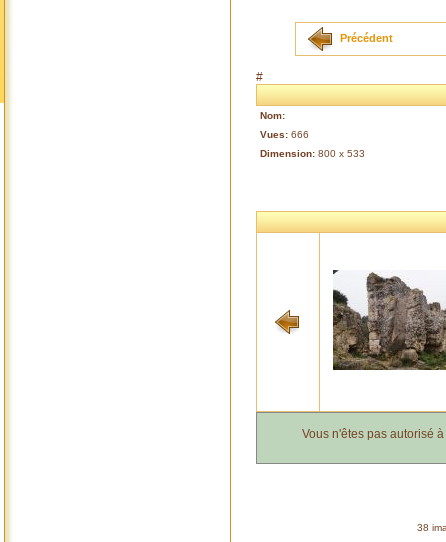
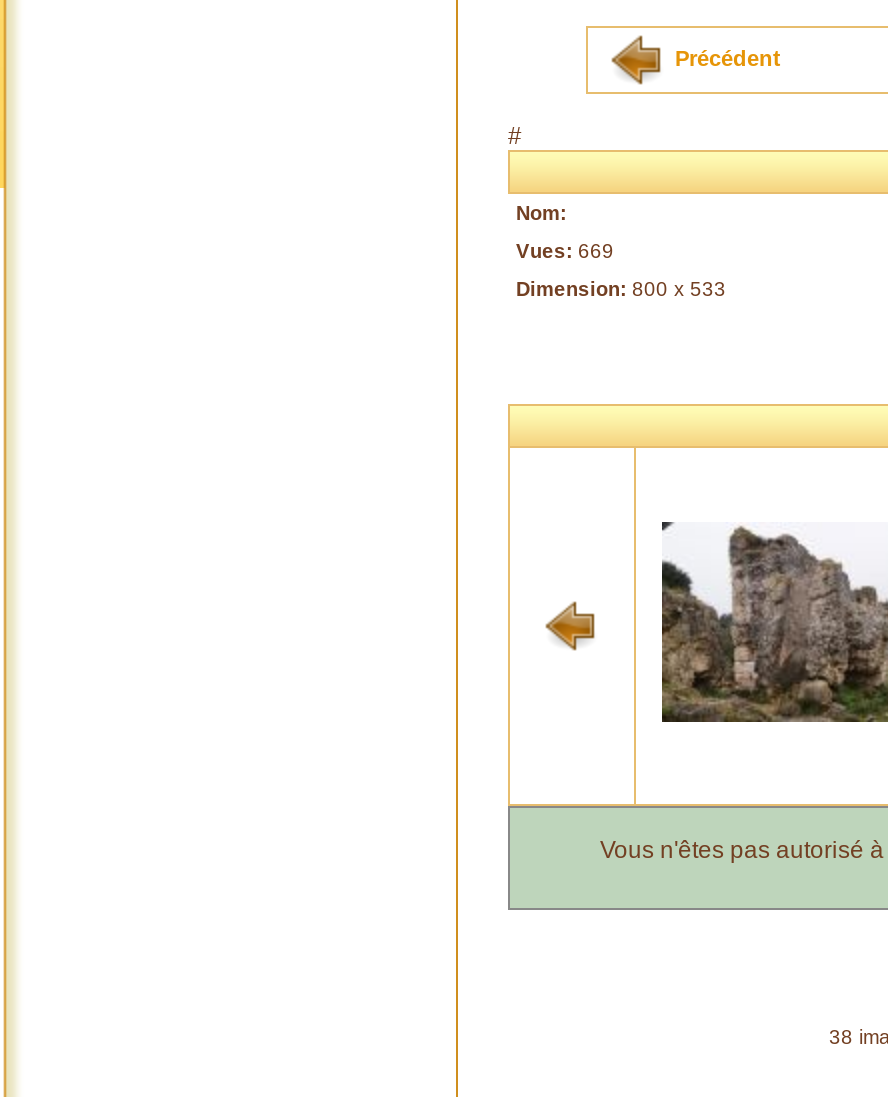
- Vues: 666
+ Vues: 669
